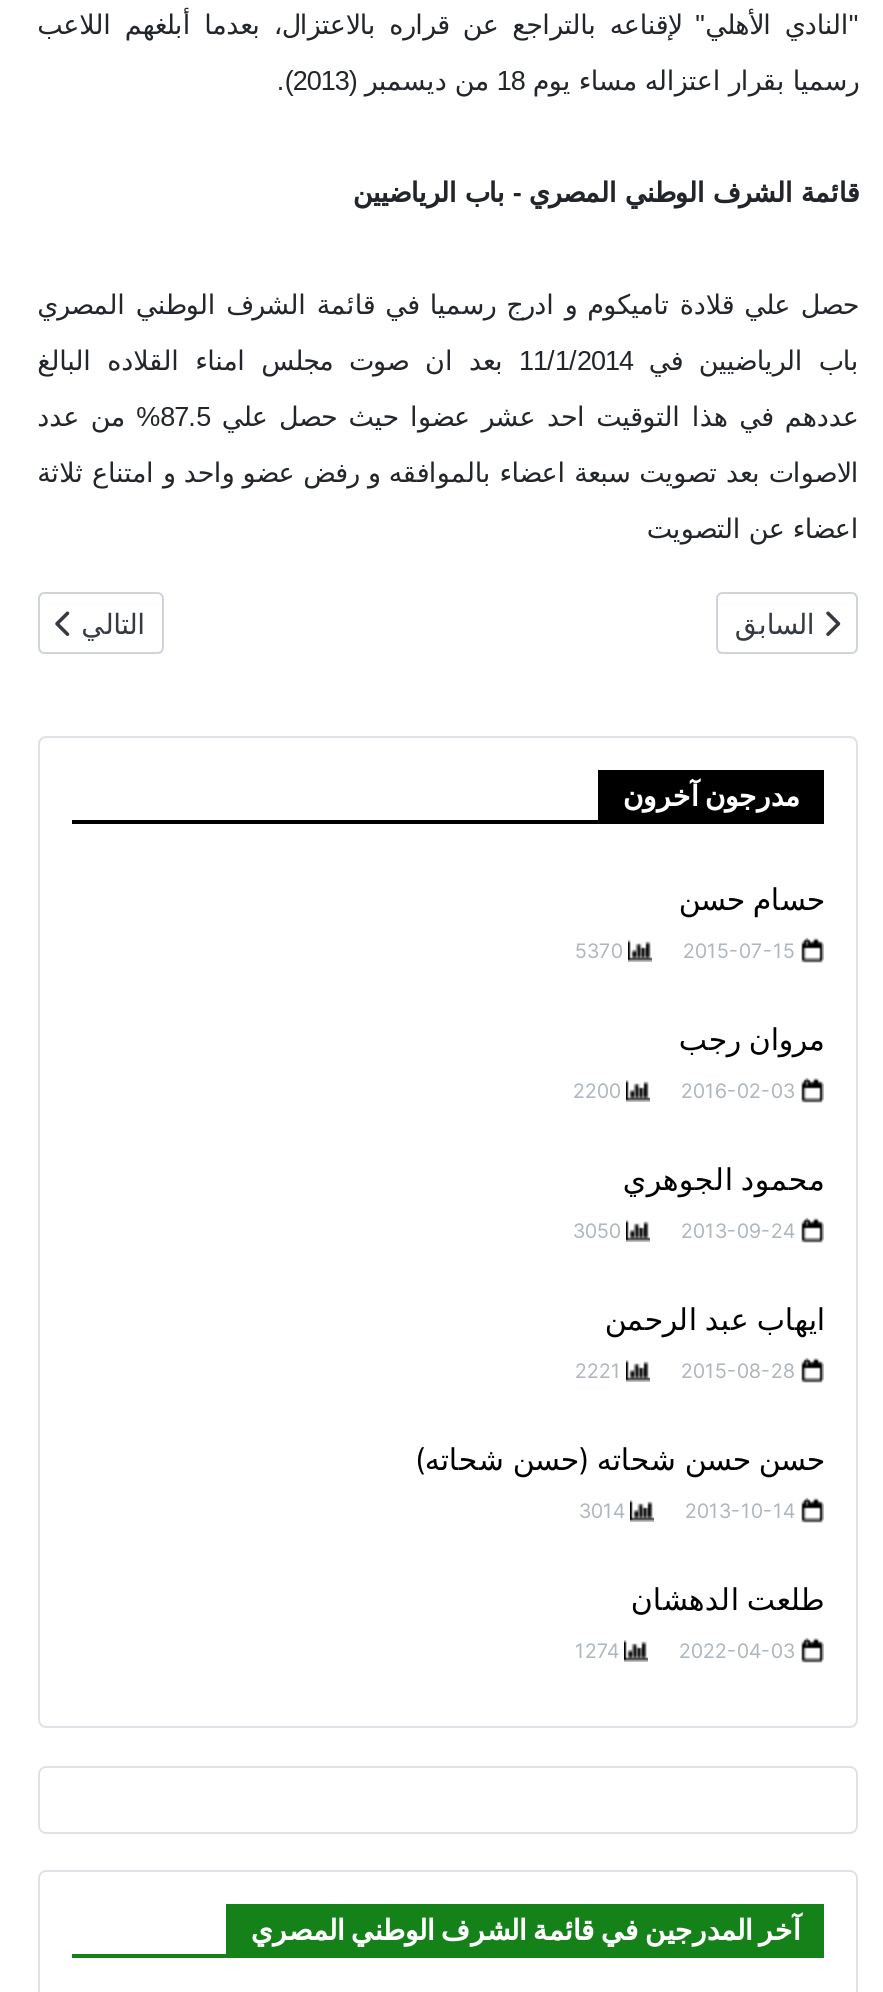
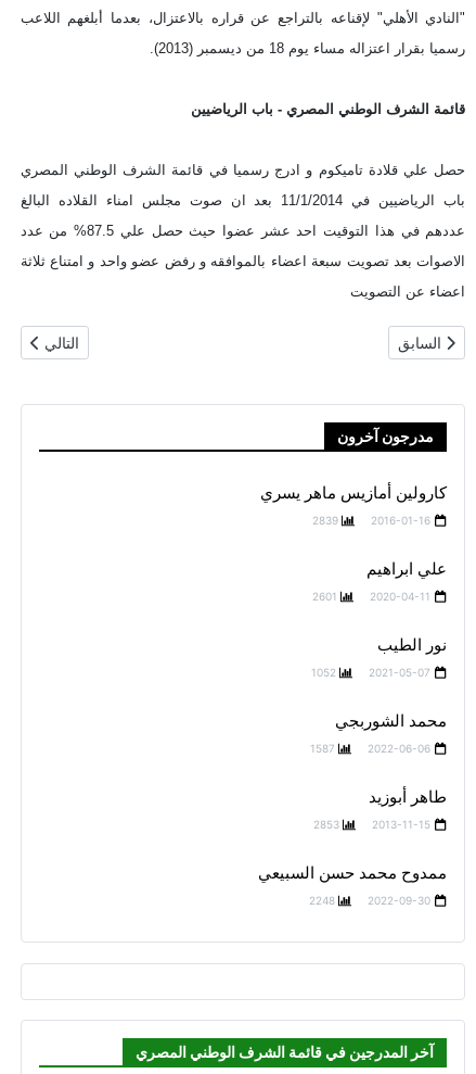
- حسام حسن
+ كارولين أمازيس ماهر يسري

- 2015-07-15
- 5370
+ 2016-01-16
+ 2839

- مروان رجب
+ علي ابراهيم

- 2016-02-03
- 2200
+ 2020-04-11
+ 2601

- محمود الجوهري
+ نور الطيب

- 2013-09-24
- 3050
+ 2021-05-07
+ 1052

- ايهاب عبد الرحمن
+ محمد الشوربجي

- 2015-08-28
- 2221
+ 2022-06-06
+ 1587

- حسن حسن شحاته (حسن شحاته)
+ طاهر أبوزيد

- 2013-10-14
- 3014
+ 2013-11-15
+ 2853

- طلعت الدهشان
+ ممدوح محمد حسن السبيعي

- 2022-04-03
- 1274
+ 2022-09-30
+ 2248
